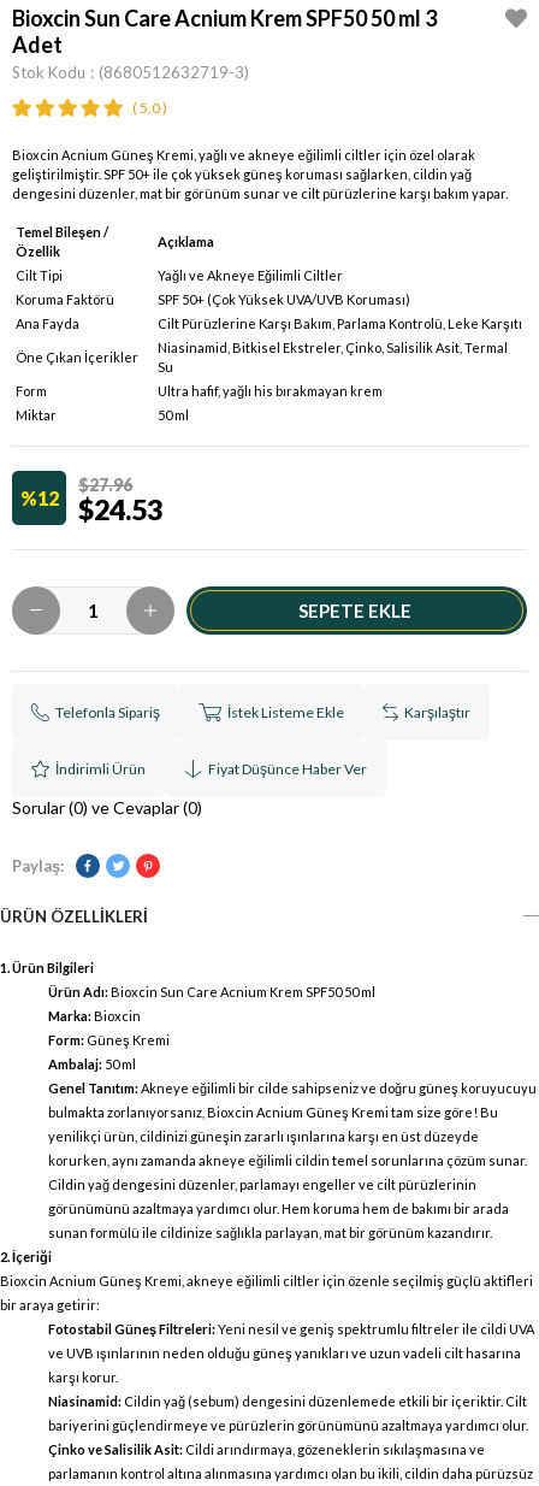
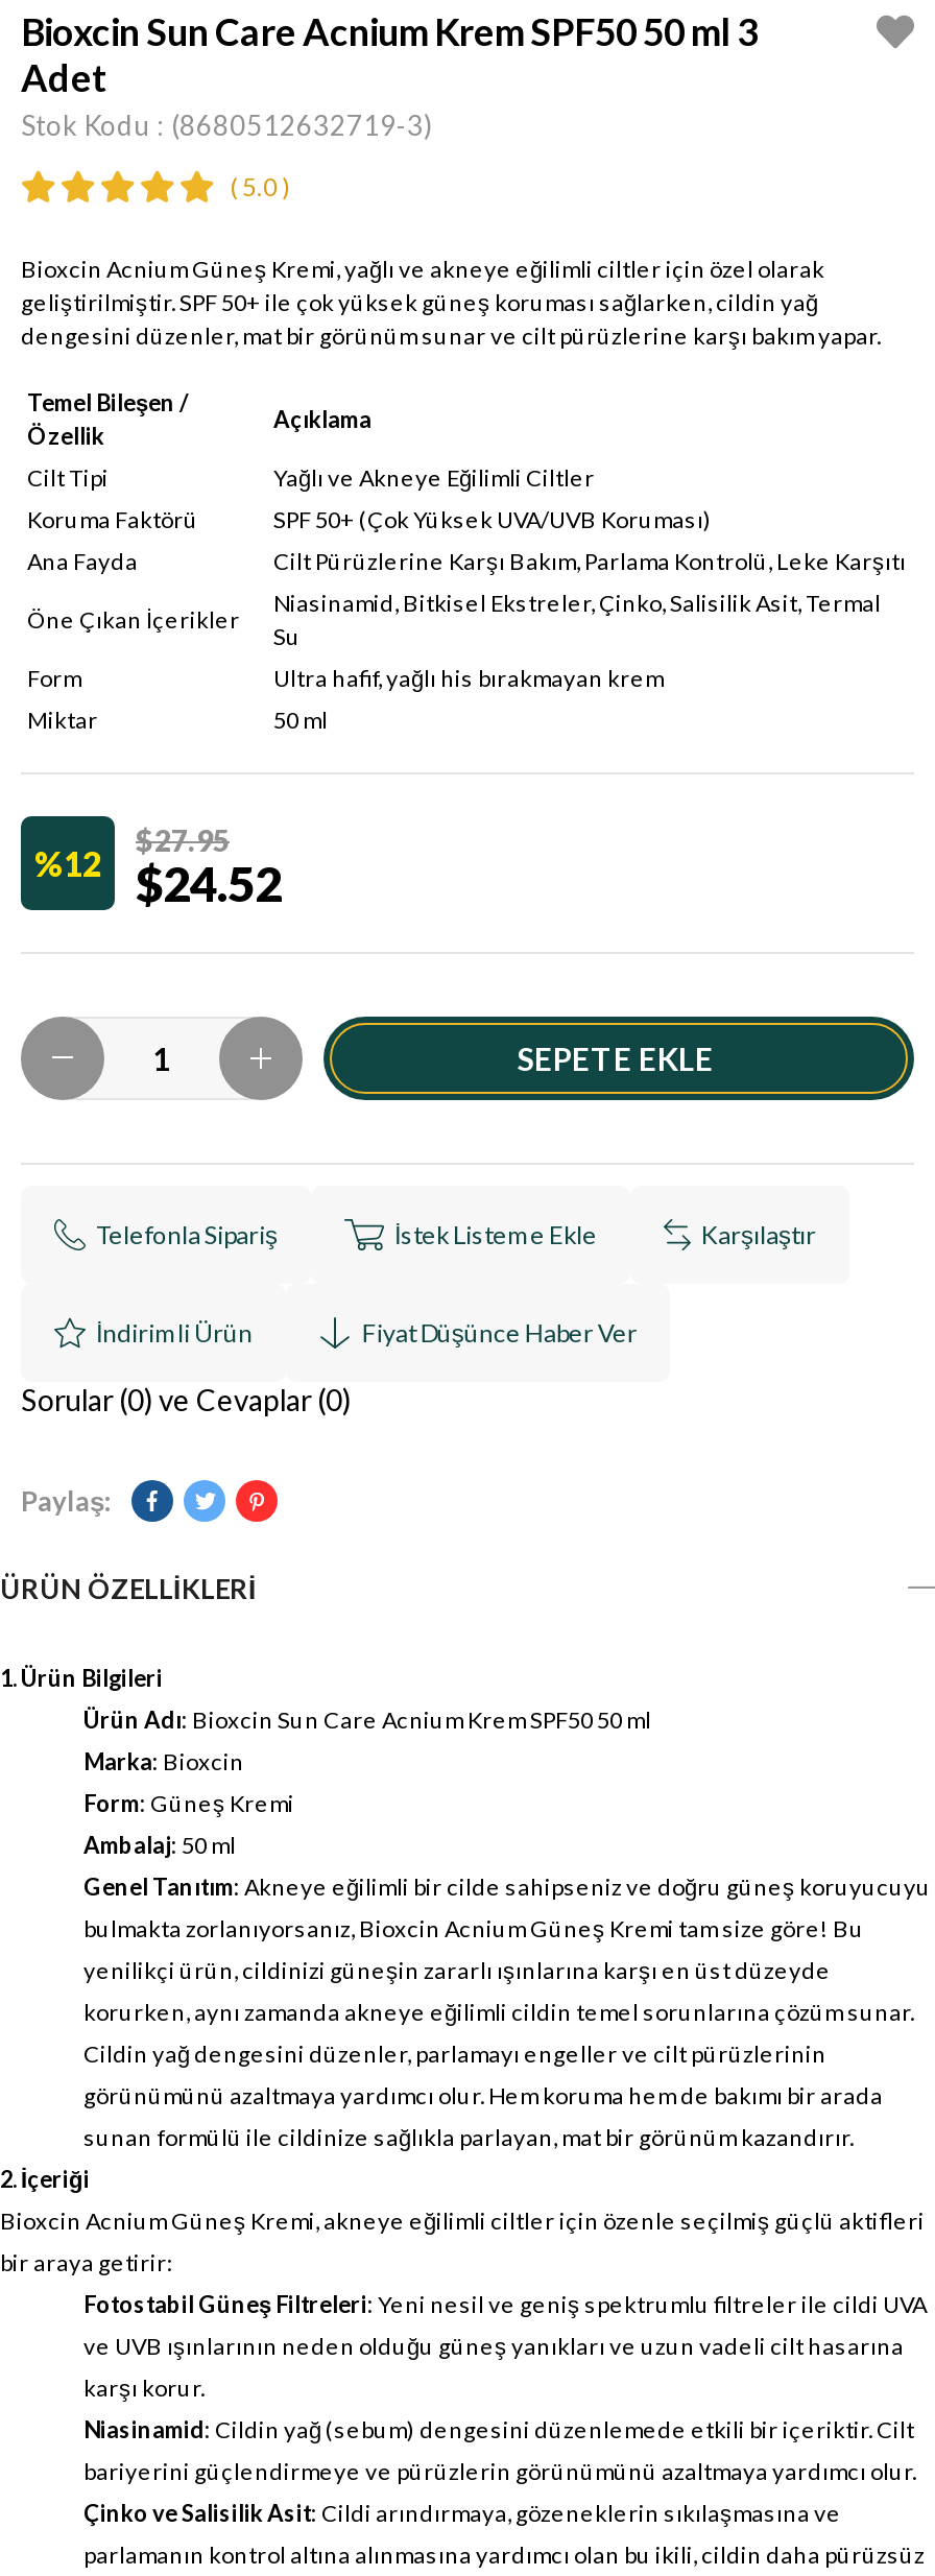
- $27.96
+ $27.95

- 12 $24.53
+ 12 $24.52
